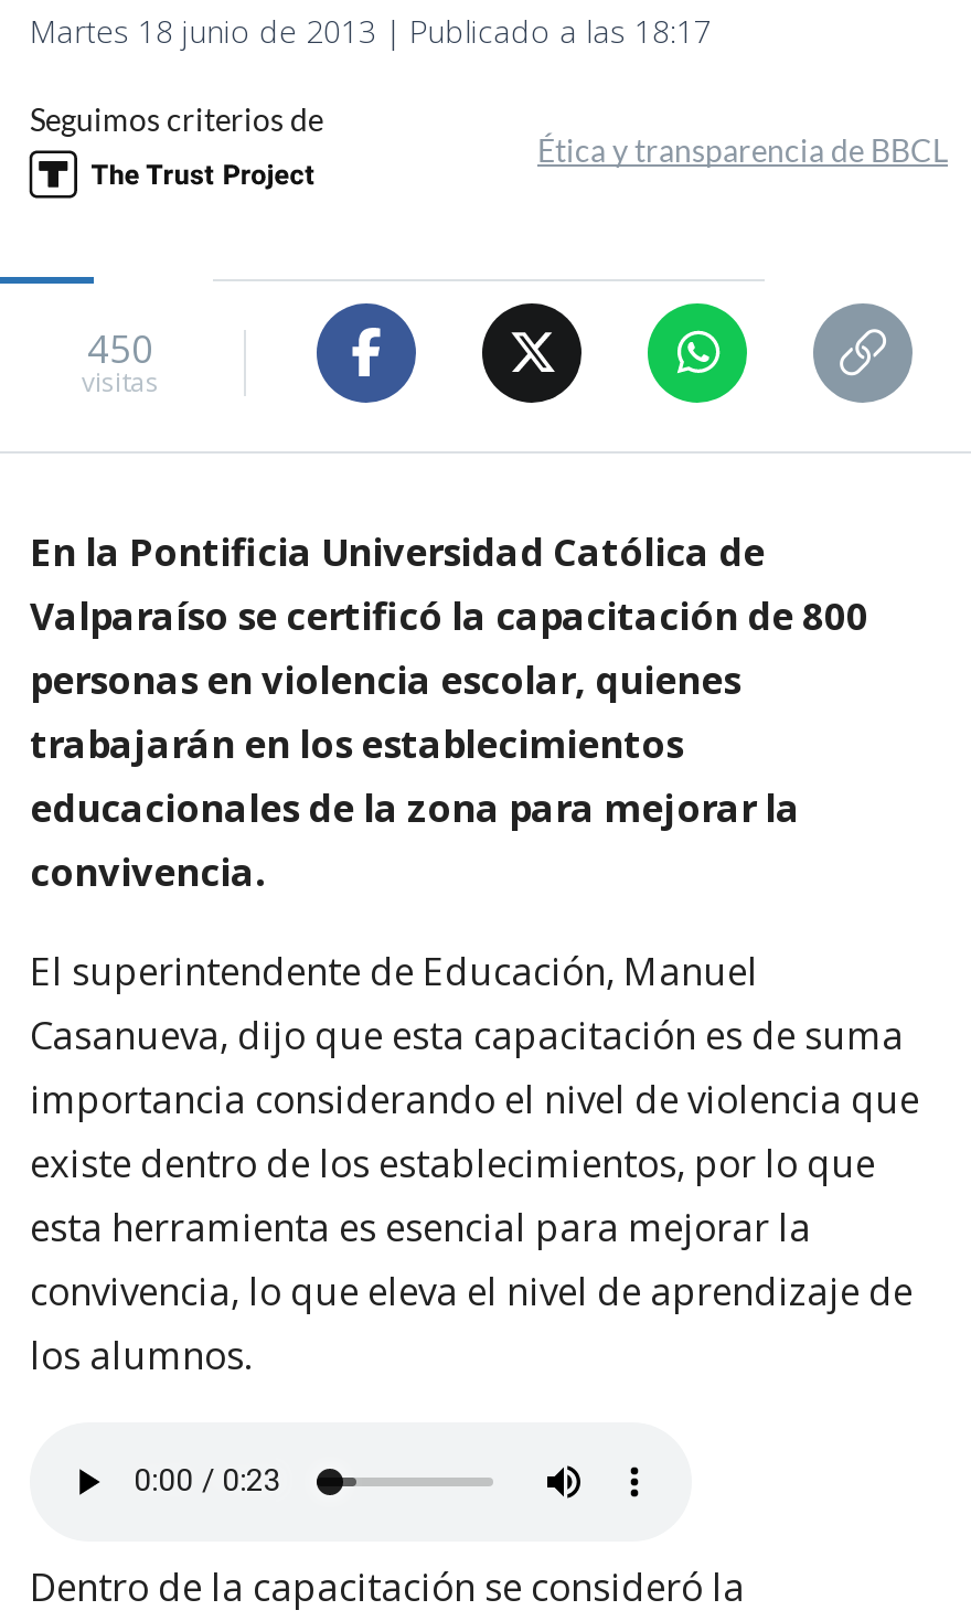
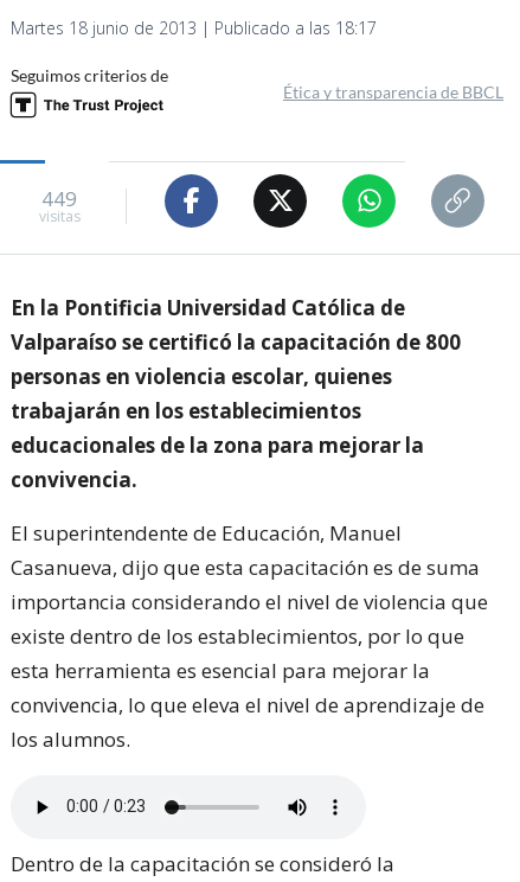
- 450
+ 449
